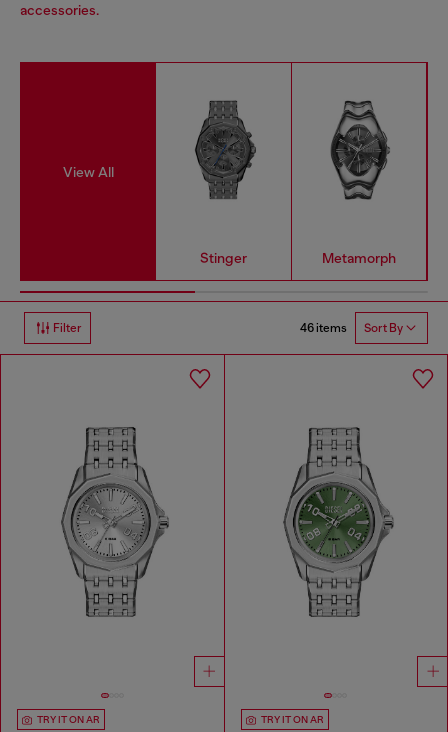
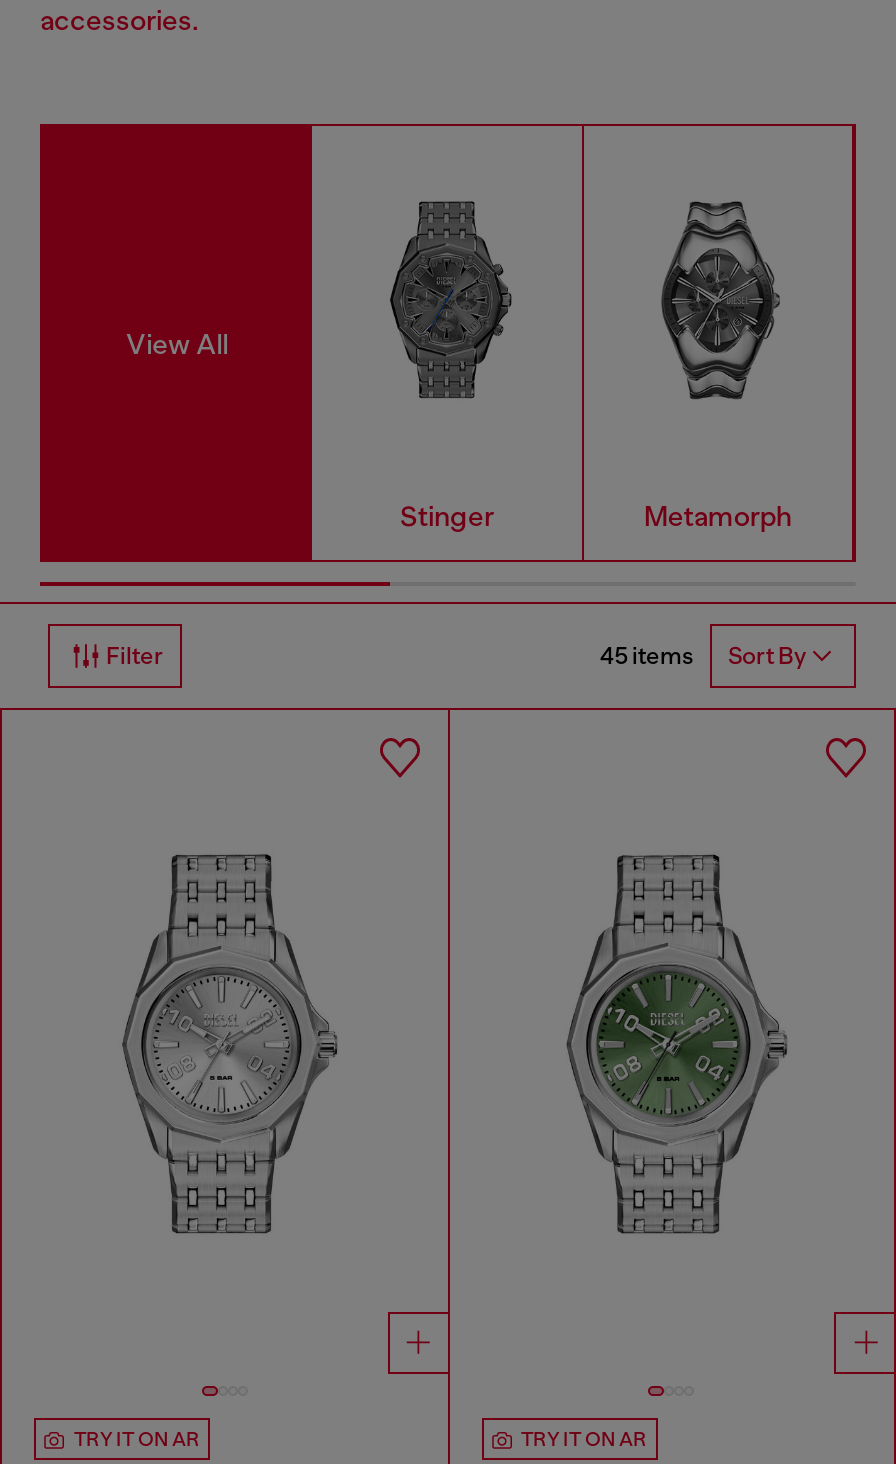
- 46 items Sort By
+ 45 items Sort By
